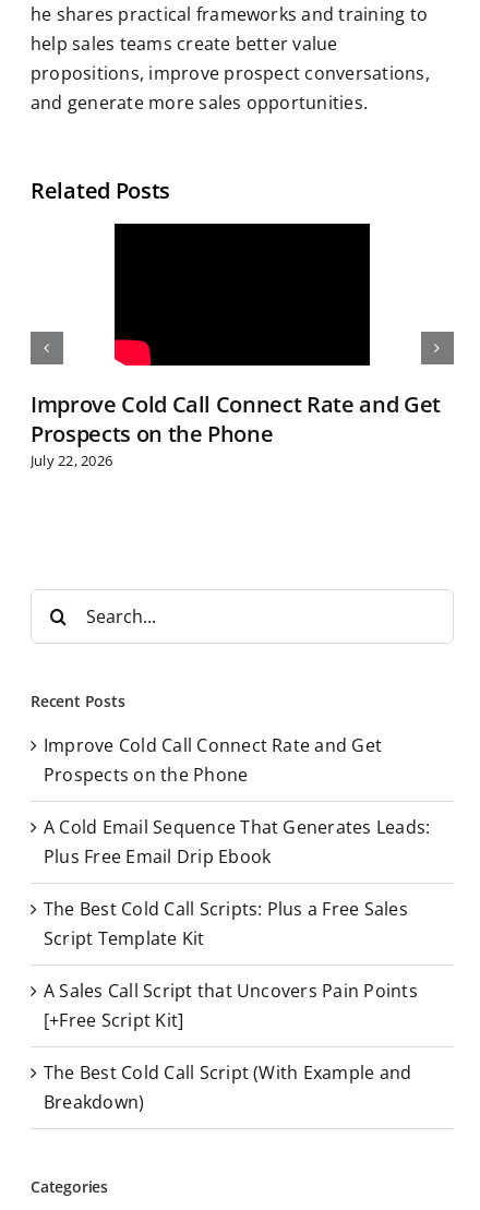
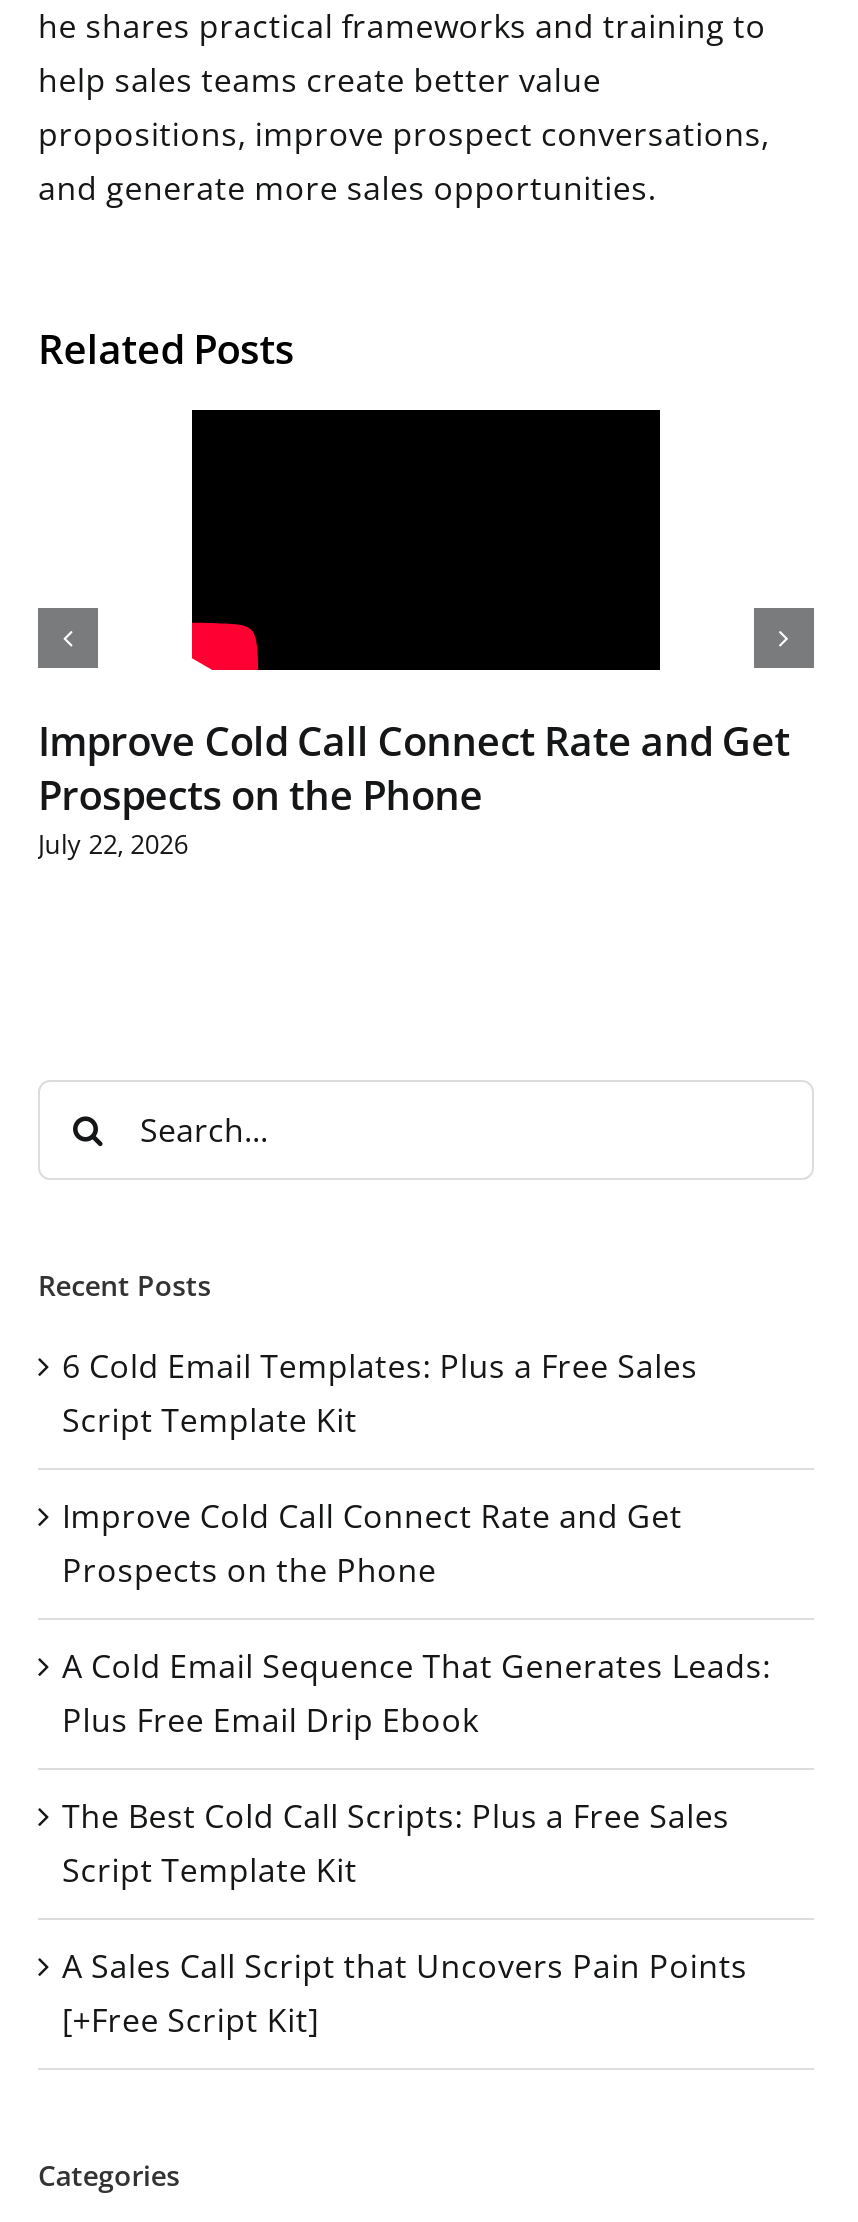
+ 6 Cold Email Templates: Plus a Free Sales
+ Script Template Kit

moved down: Improve Cold Call Connect Rate and Get | Prospects on the Phone | A Cold Email Sequence That Generates Leads: | Plus Free Email Drip Ebook | The Best Cold Call Scripts: Plus a Free Sales | Script Template Kit | A Sales Call Script that Uncovers Pain Points | [+Free Script Kit]

- The Best Cold Call Script (With Example and
- Breakdown)
